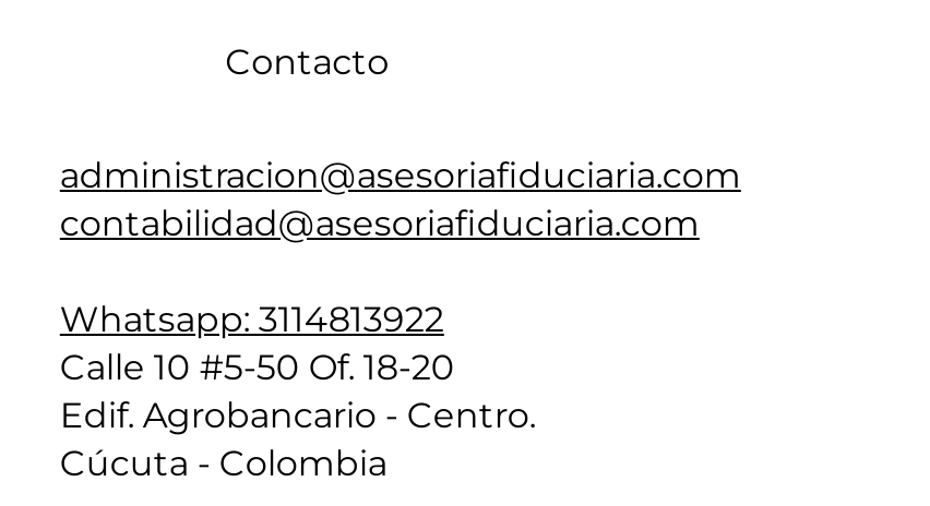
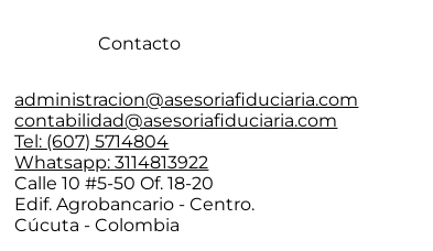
+ Tel: (607) 5714804
